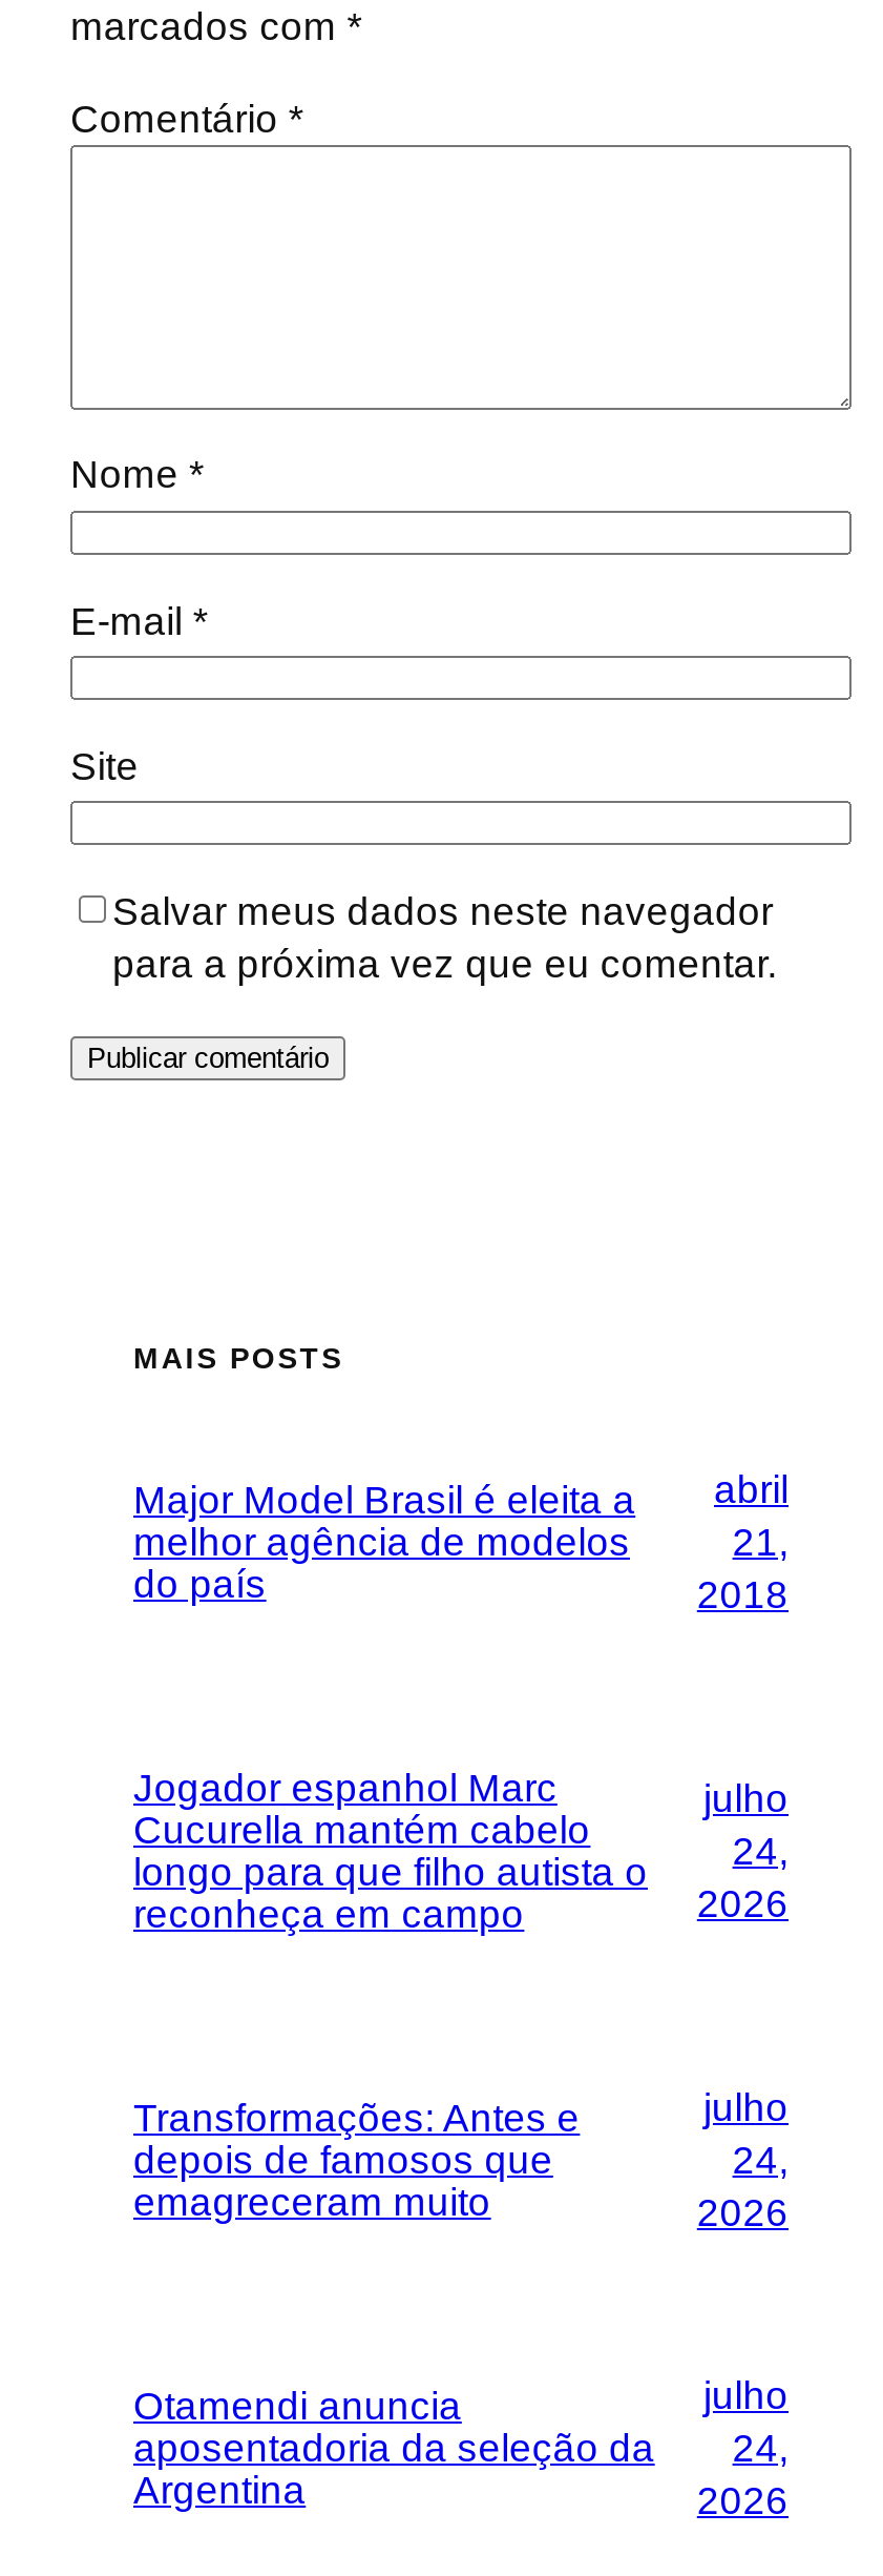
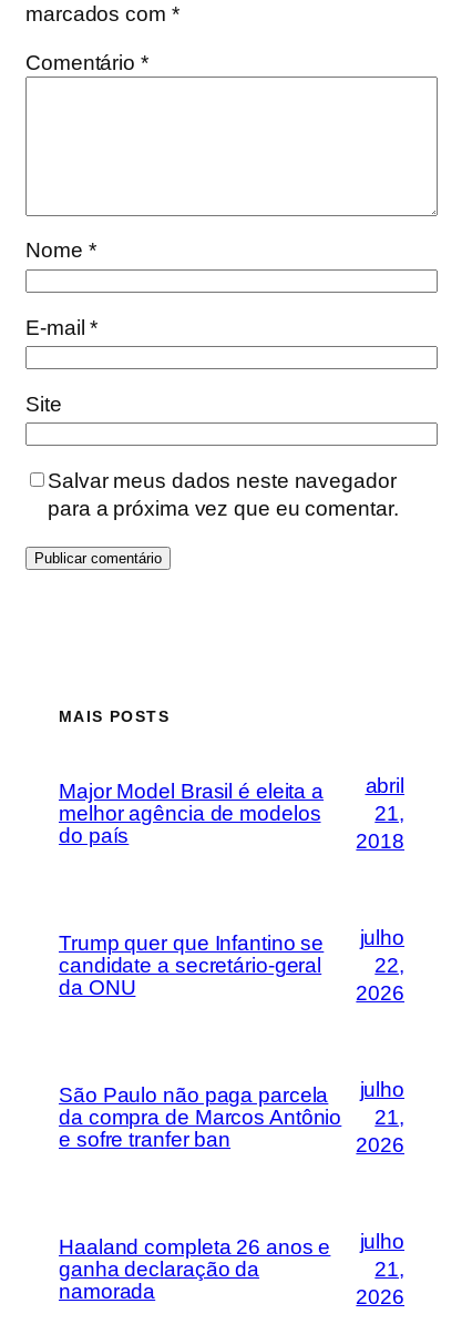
- Jogador espanhol Marc
- Cucurella mantém cabelo
- longo para que filho autista o
- reconheça em campo
+ Trump quer que Infantino se
+ candidate a secretário-geral
+ da ONU

- 24,
+ 22,

- Transformações: Antes e
- depois de famosos que
- emagreceram muito
+ São Paulo não paga parcela
+ da compra de Marcos Antônio
+ e sofre tranfer ban

- 24,
+ 21,

- Otamendi anuncia
- aposentadoria da seleção da
- Argentina
+ Haaland completa 26 anos e
+ ganha declaração da
+ namorada

- 24,
+ 21,
